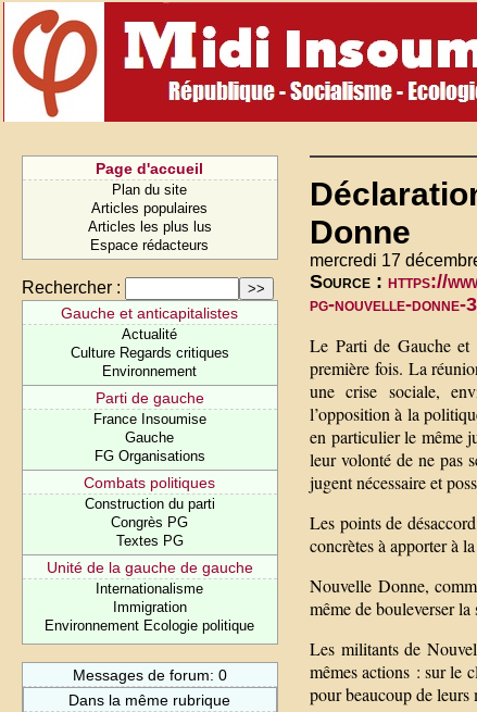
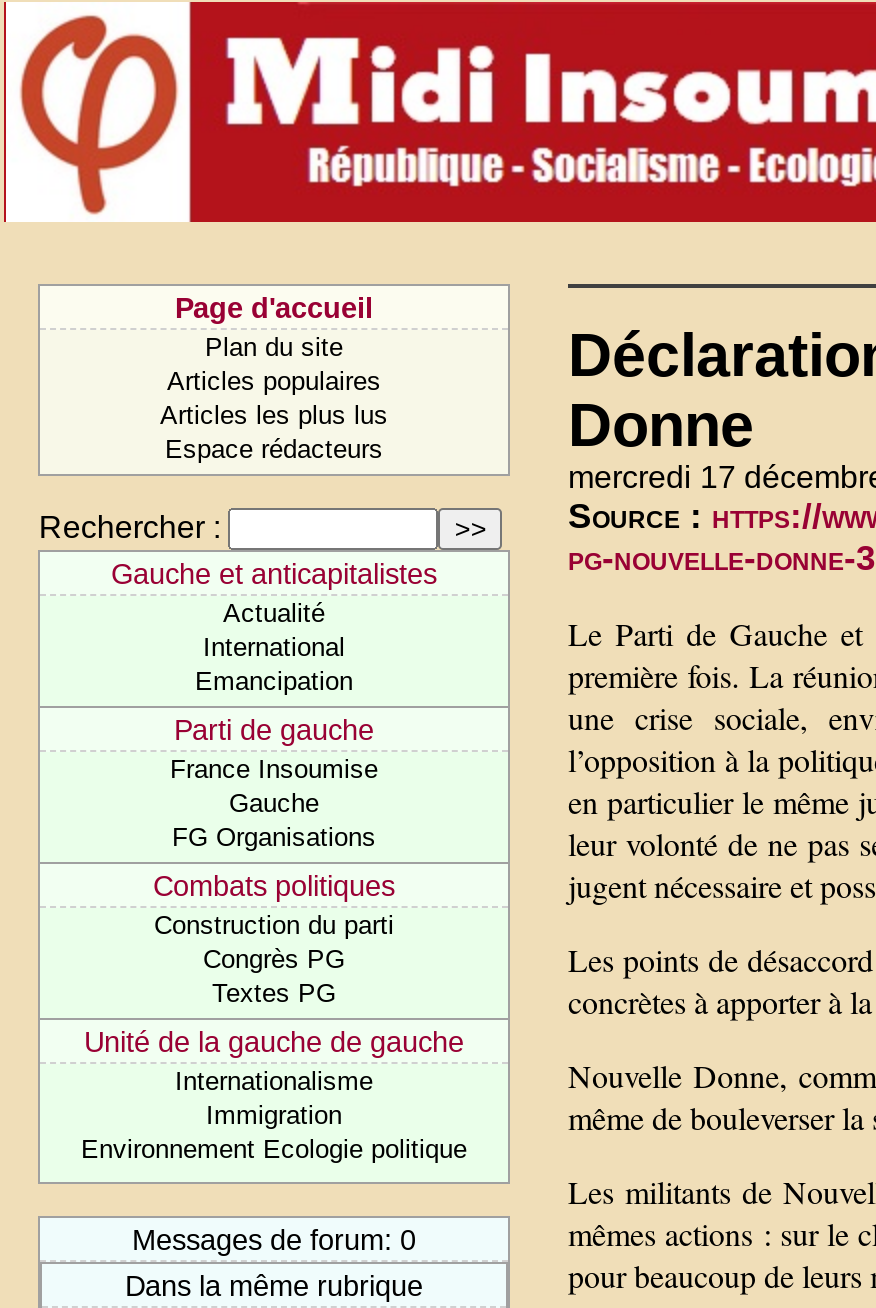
- Culture Regards critiques
- Environnement
+ International
+ Emancipation
